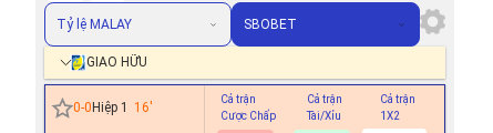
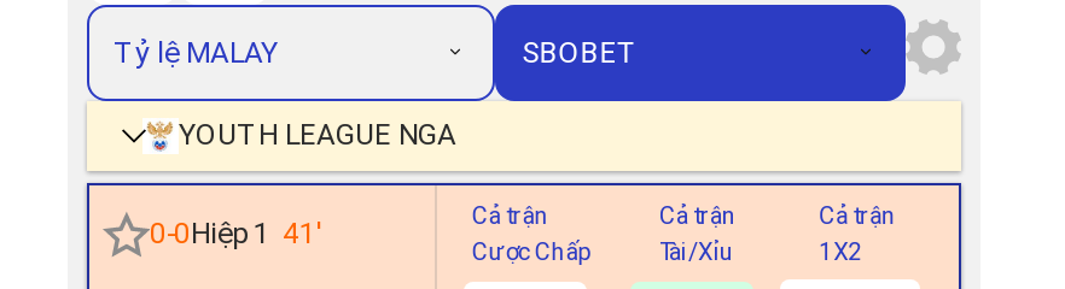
- GIAO HỮU
+ YOUTH LEAGUE NGA

- 0-0Hiệp 1 16 '
+ 0-0Hiệp 1 41 '
